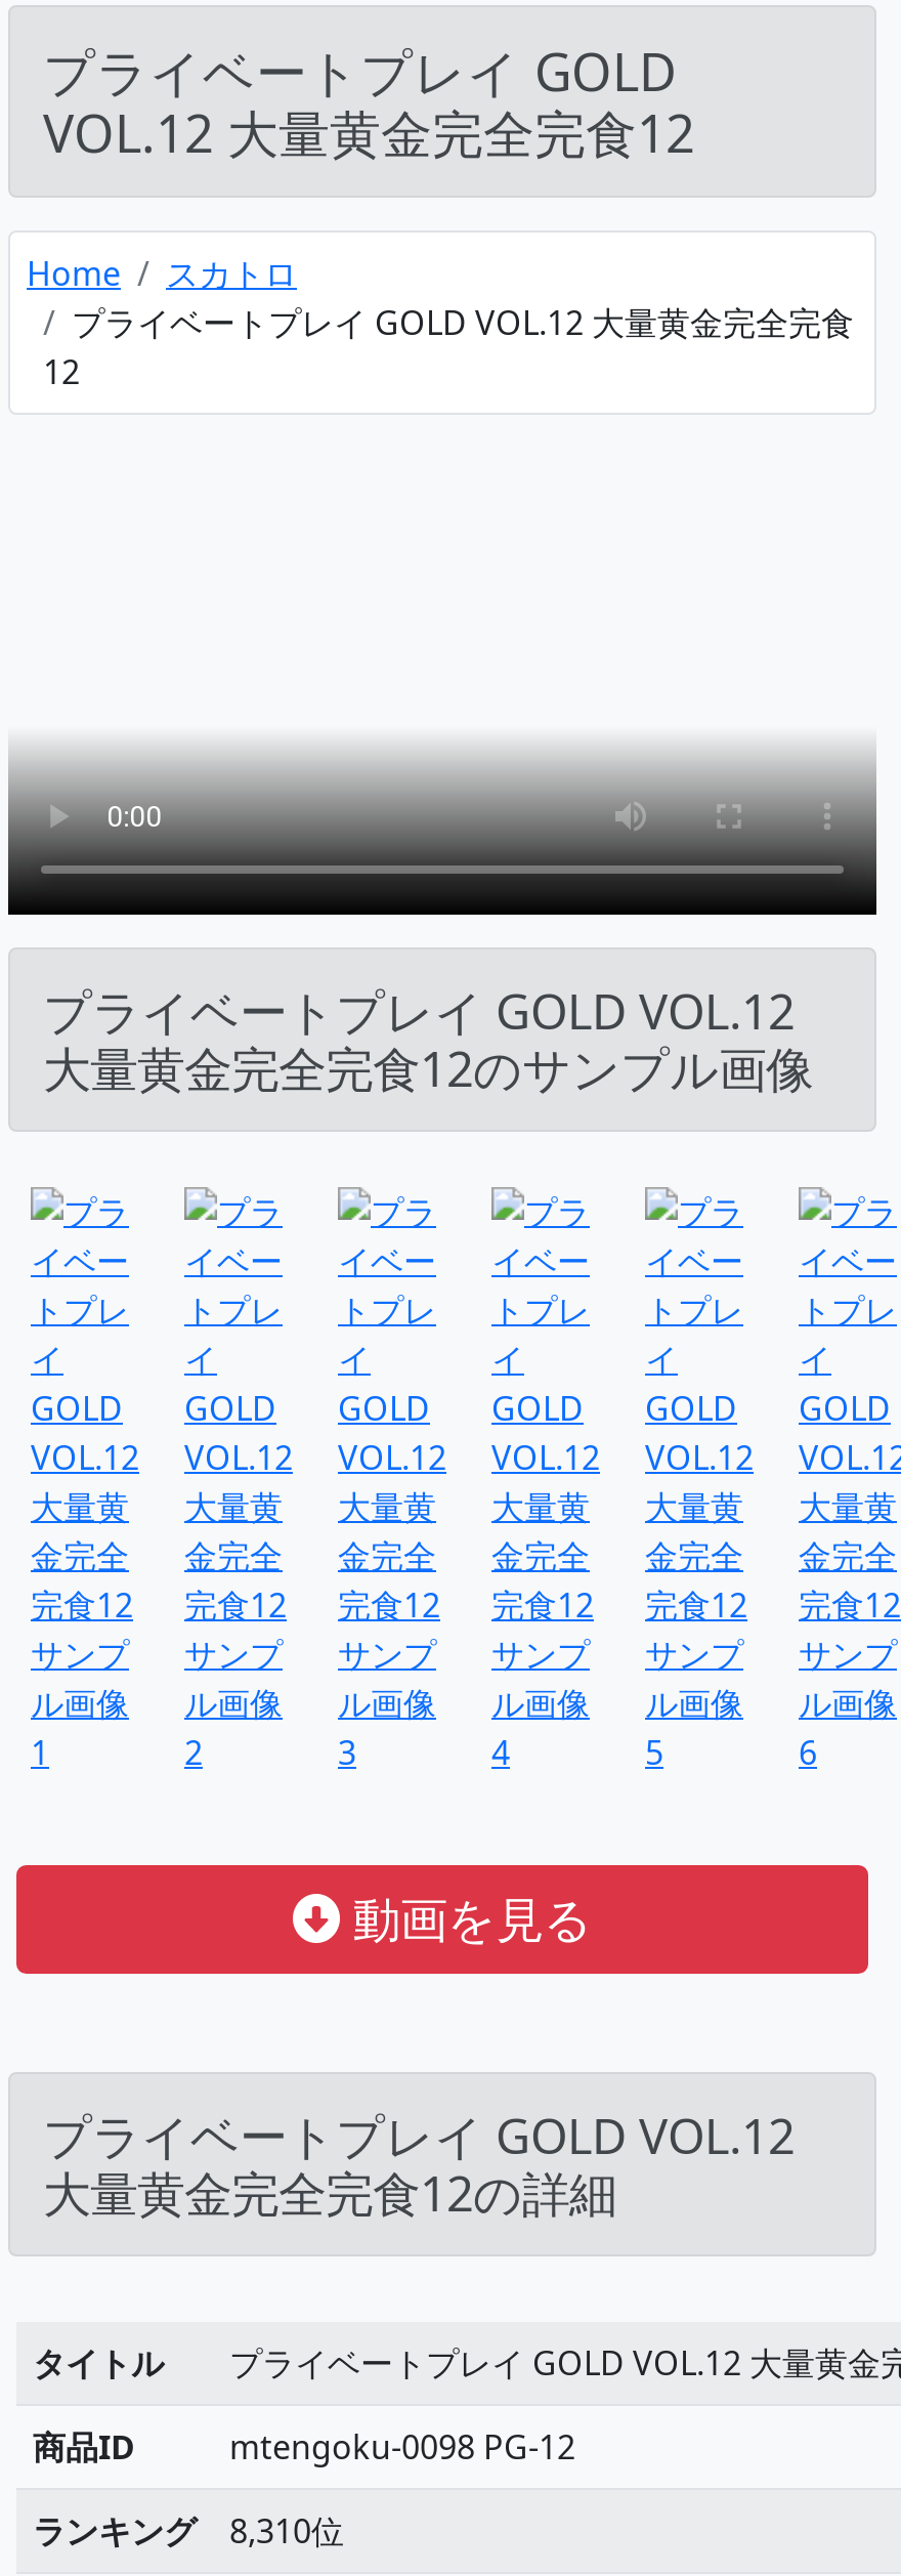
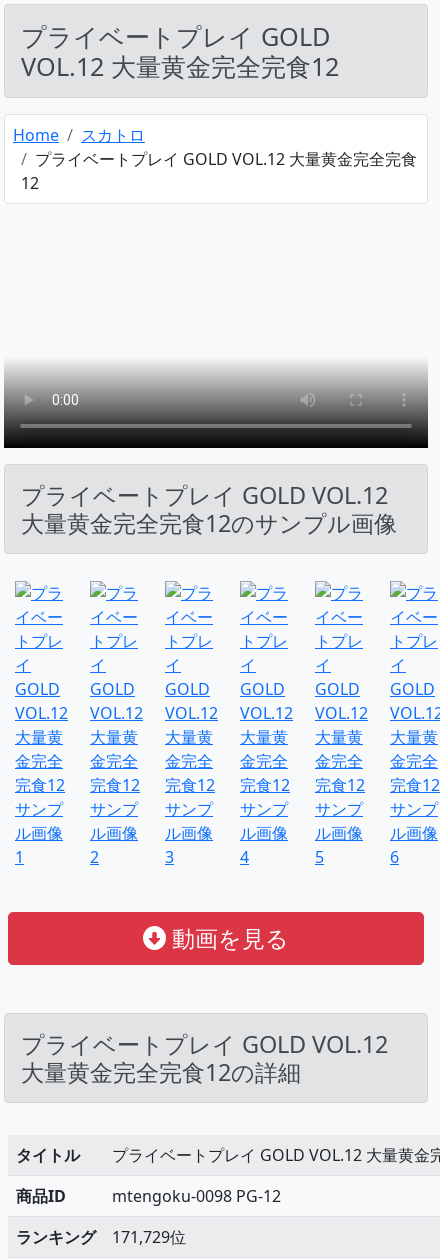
- ランキング 8,310位
+ ランキング 171,729位
